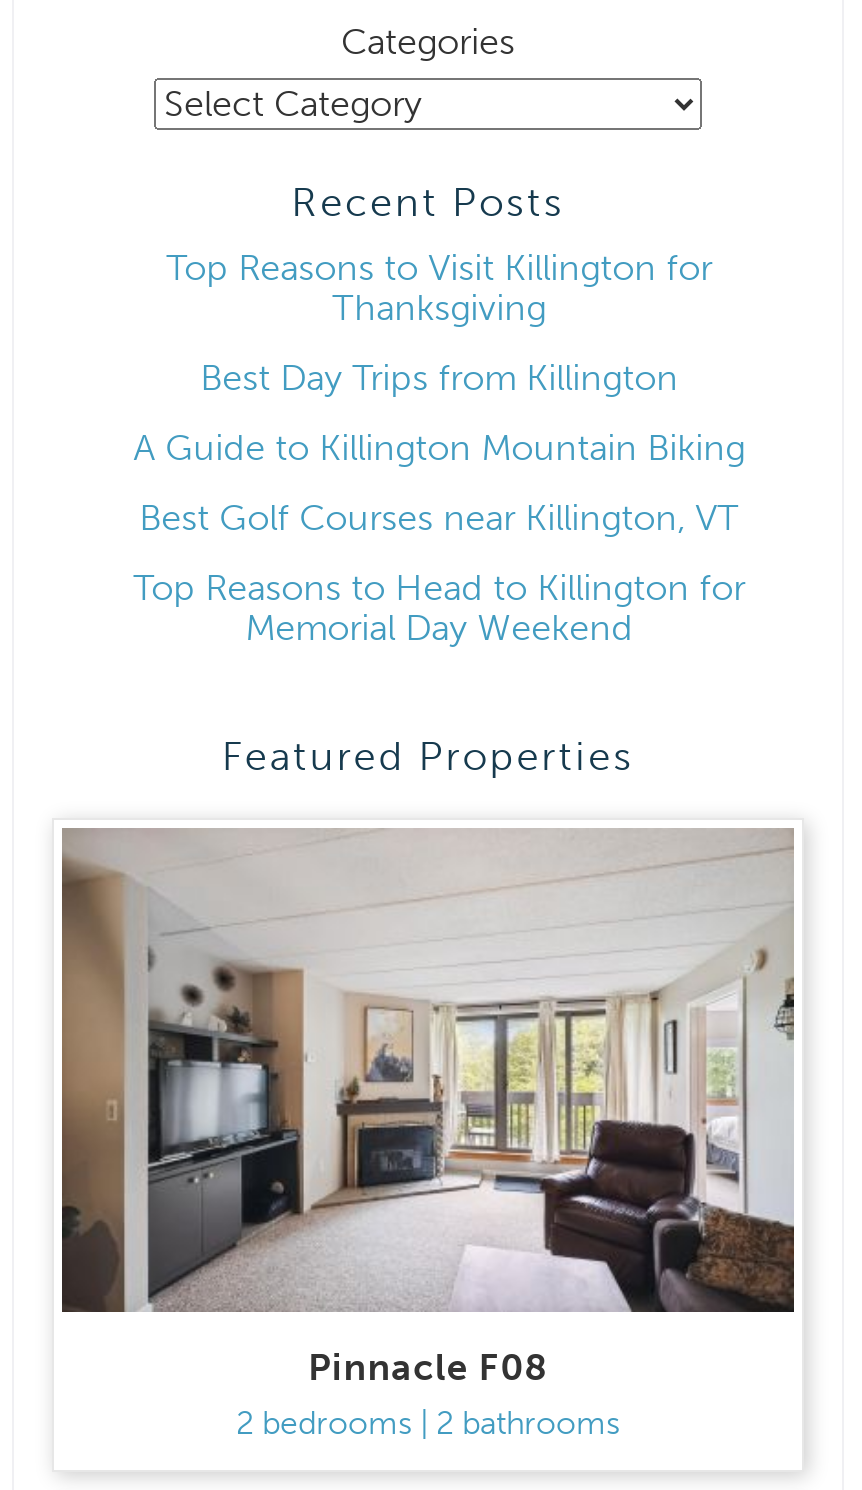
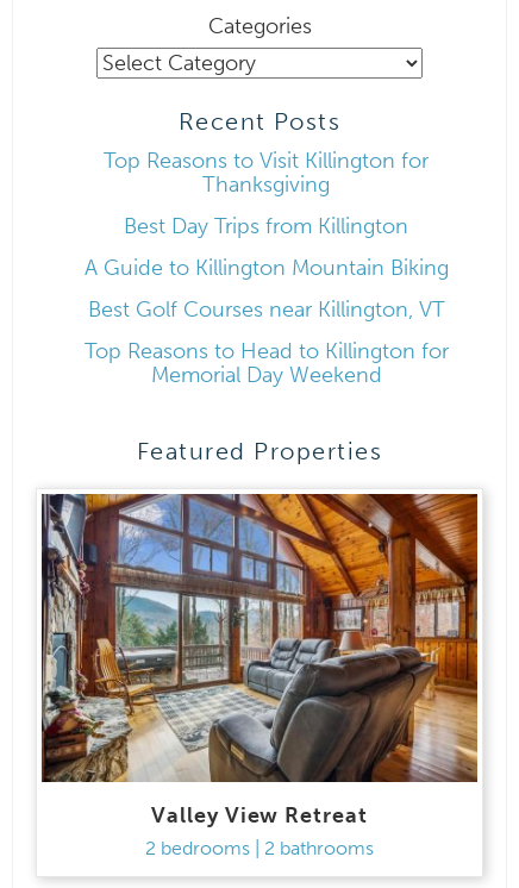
- [image]
- Pinnacle F08
+ [image]
+ Valley View Retreat
